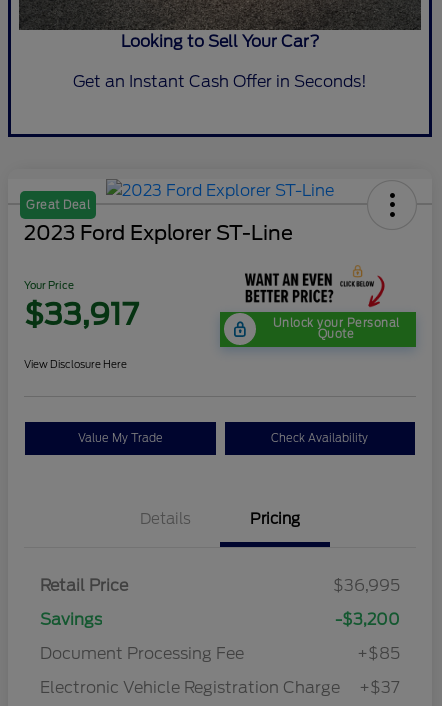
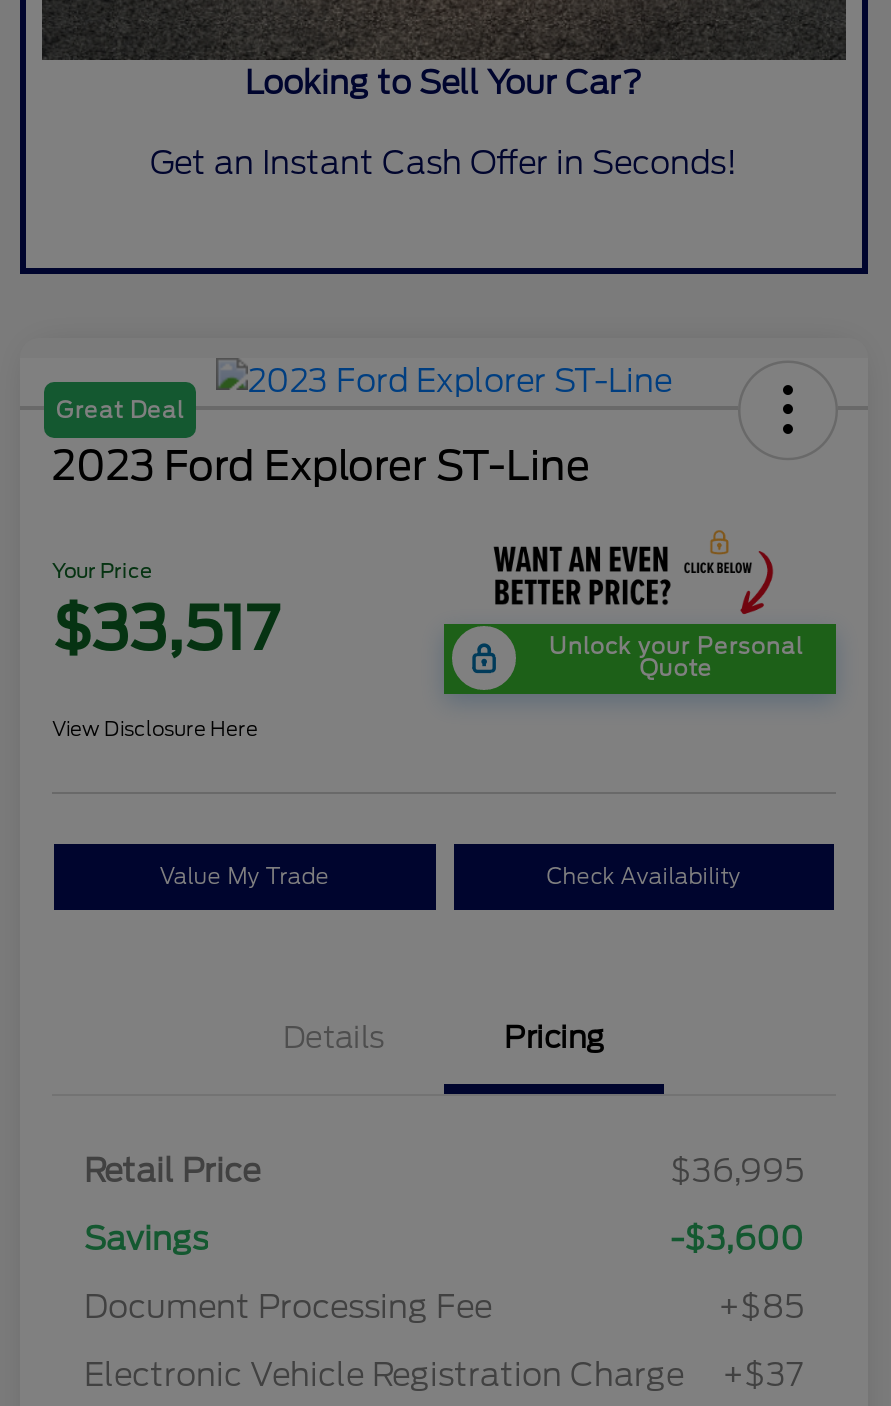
- $33,917
+ $33,517

- -$3,200
+ -$3,600
